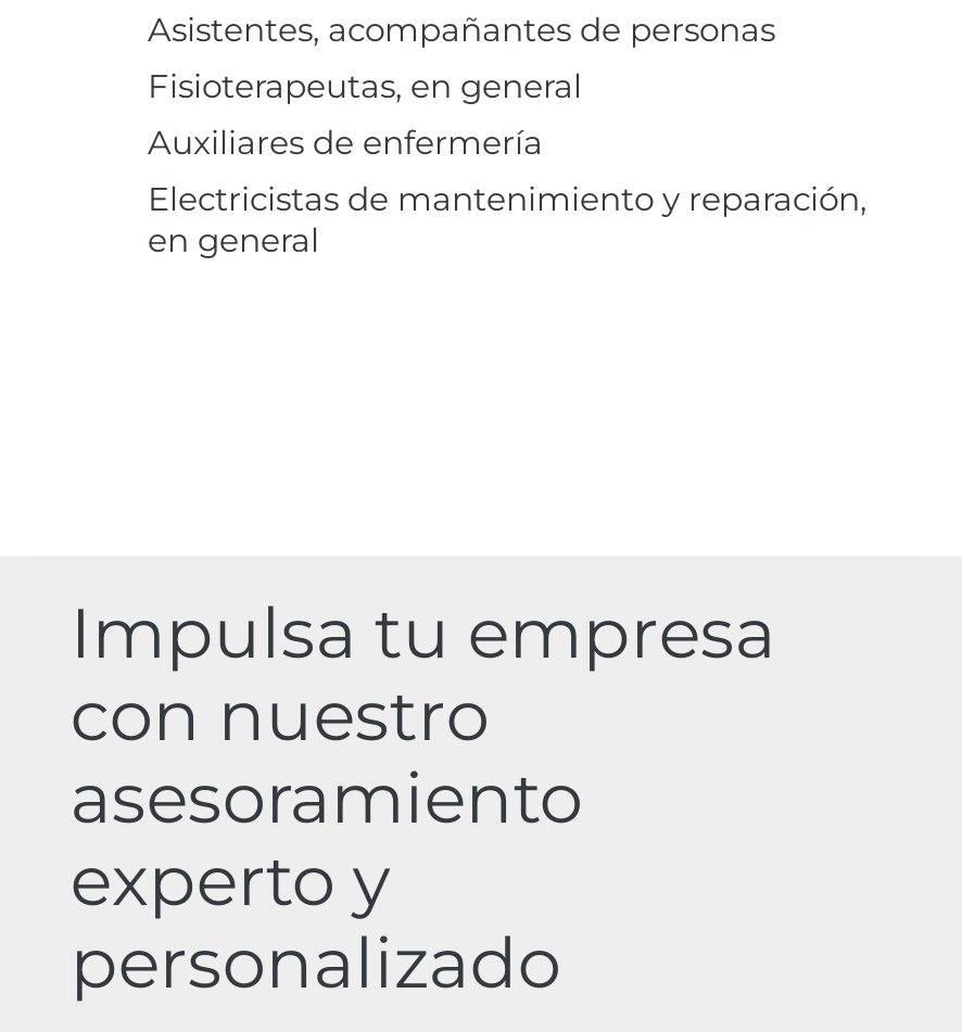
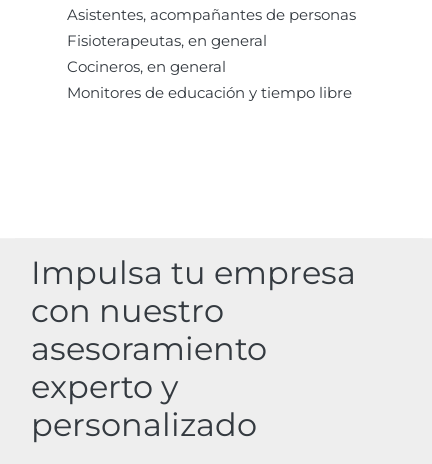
- Auxiliares de enfermería
- Electricistas de mantenimiento y reparación,
- en general
+ Cocineros, en general
+ Monitores de educación y tiempo libre
